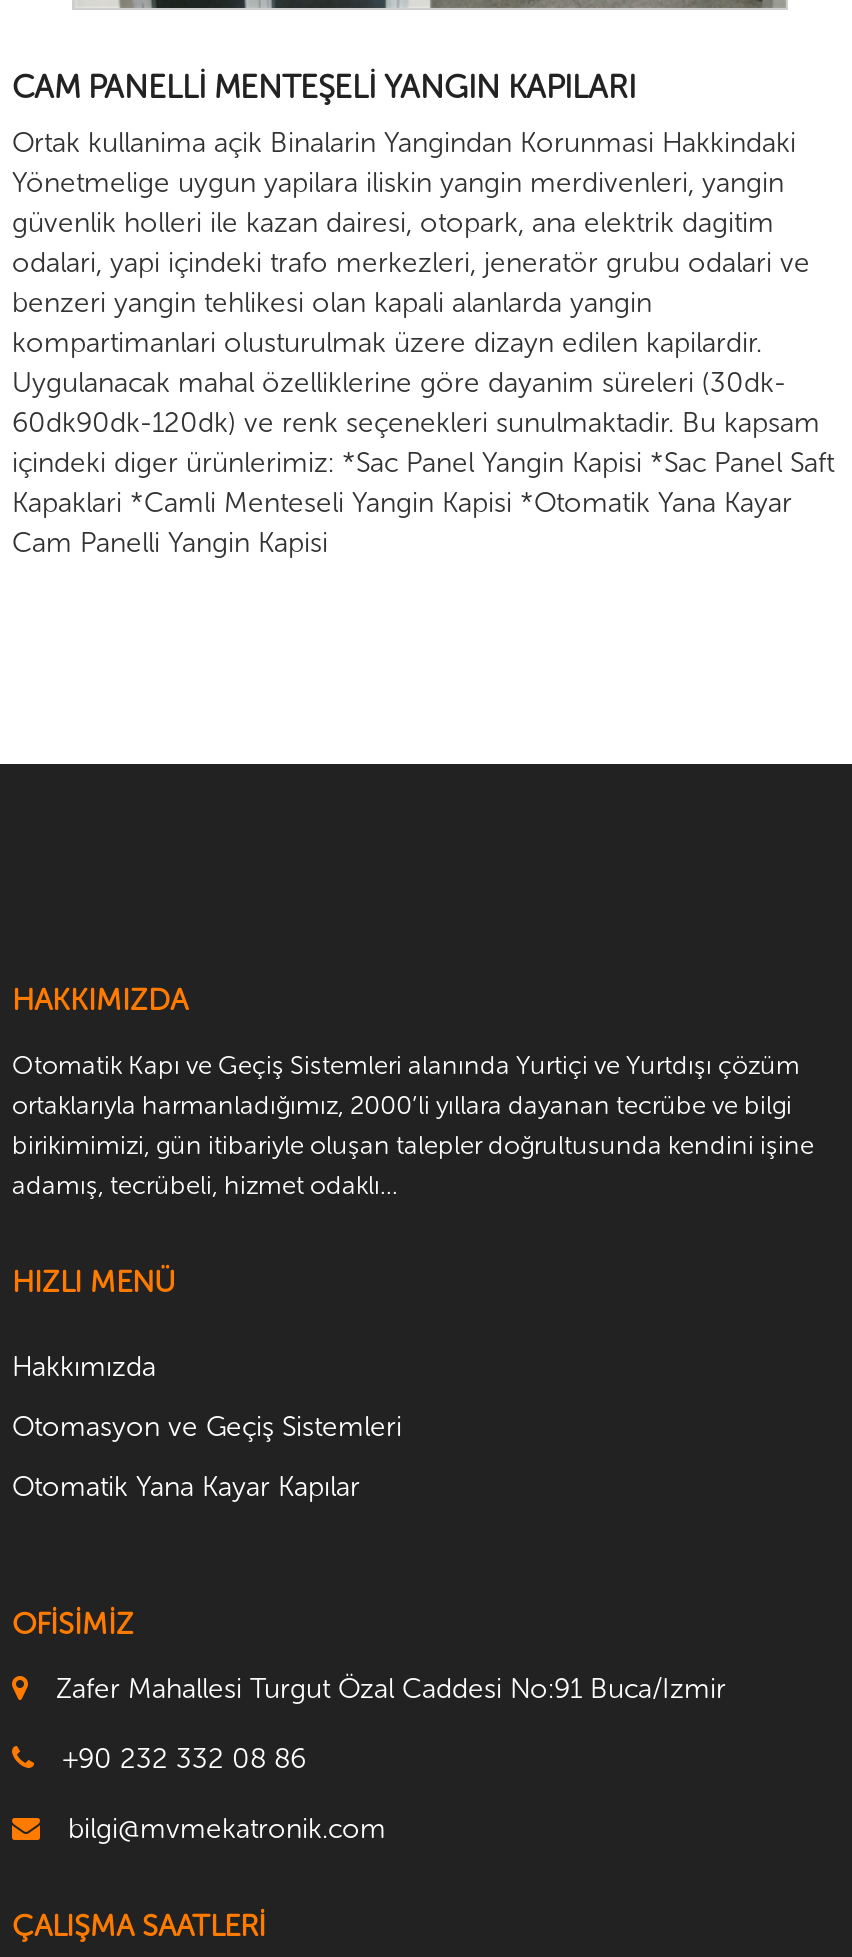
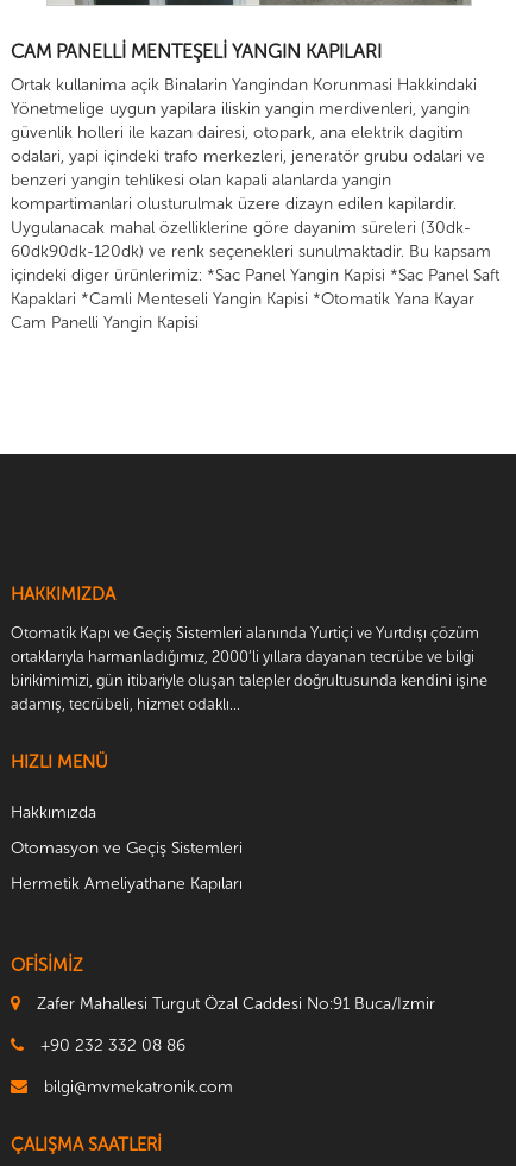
- Otomatik Yana Kayar Kapılar
+ Hermetik Ameliyathane Kapıları
